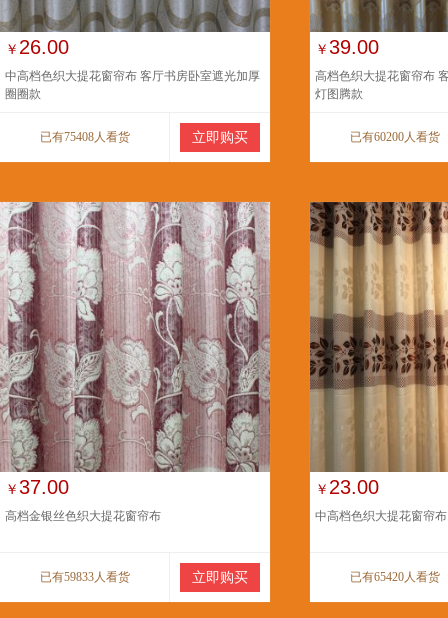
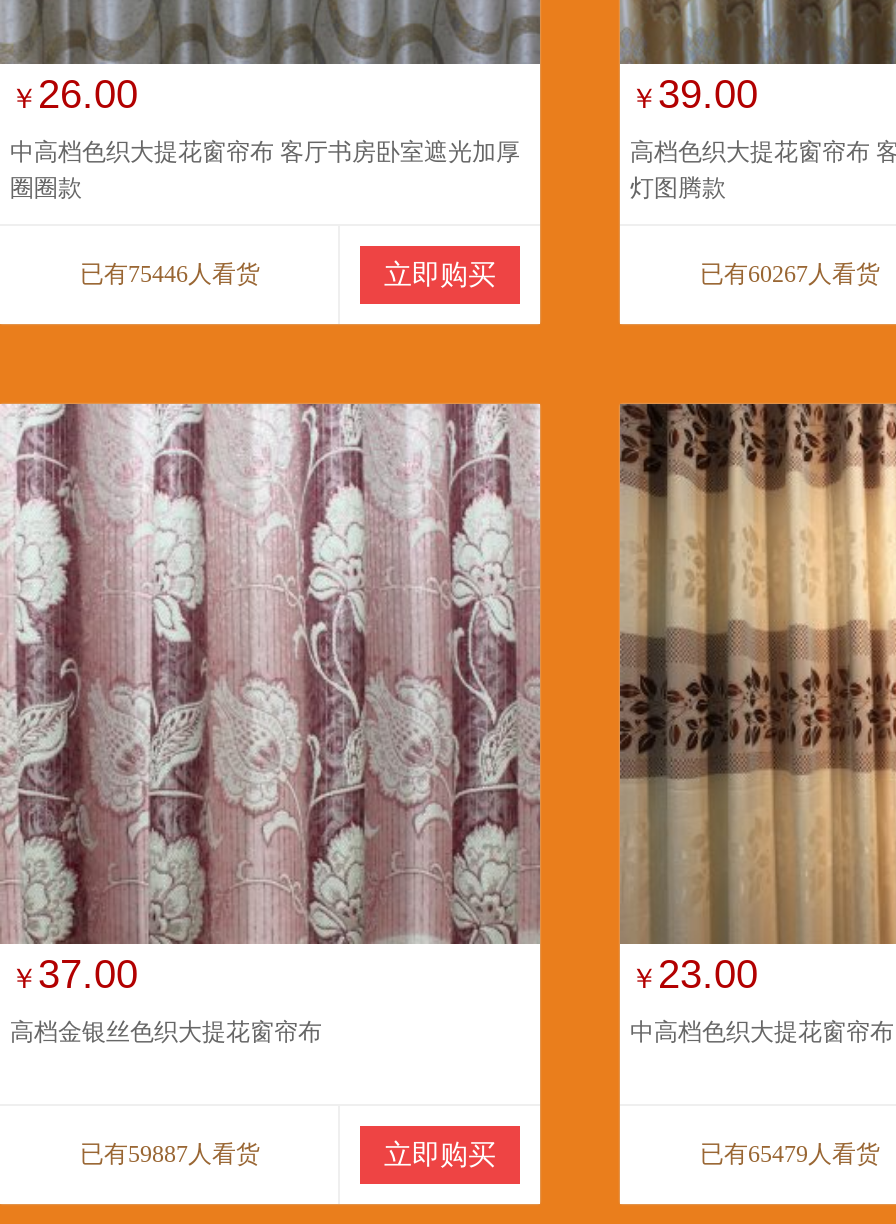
- 已有75408人看货
+ 已有75446人看货

- 已有60200人看货
+ 已有60267人看货

- 已有59833人看货
+ 已有59887人看货

- 已有65420人看货
+ 已有65479人看货
